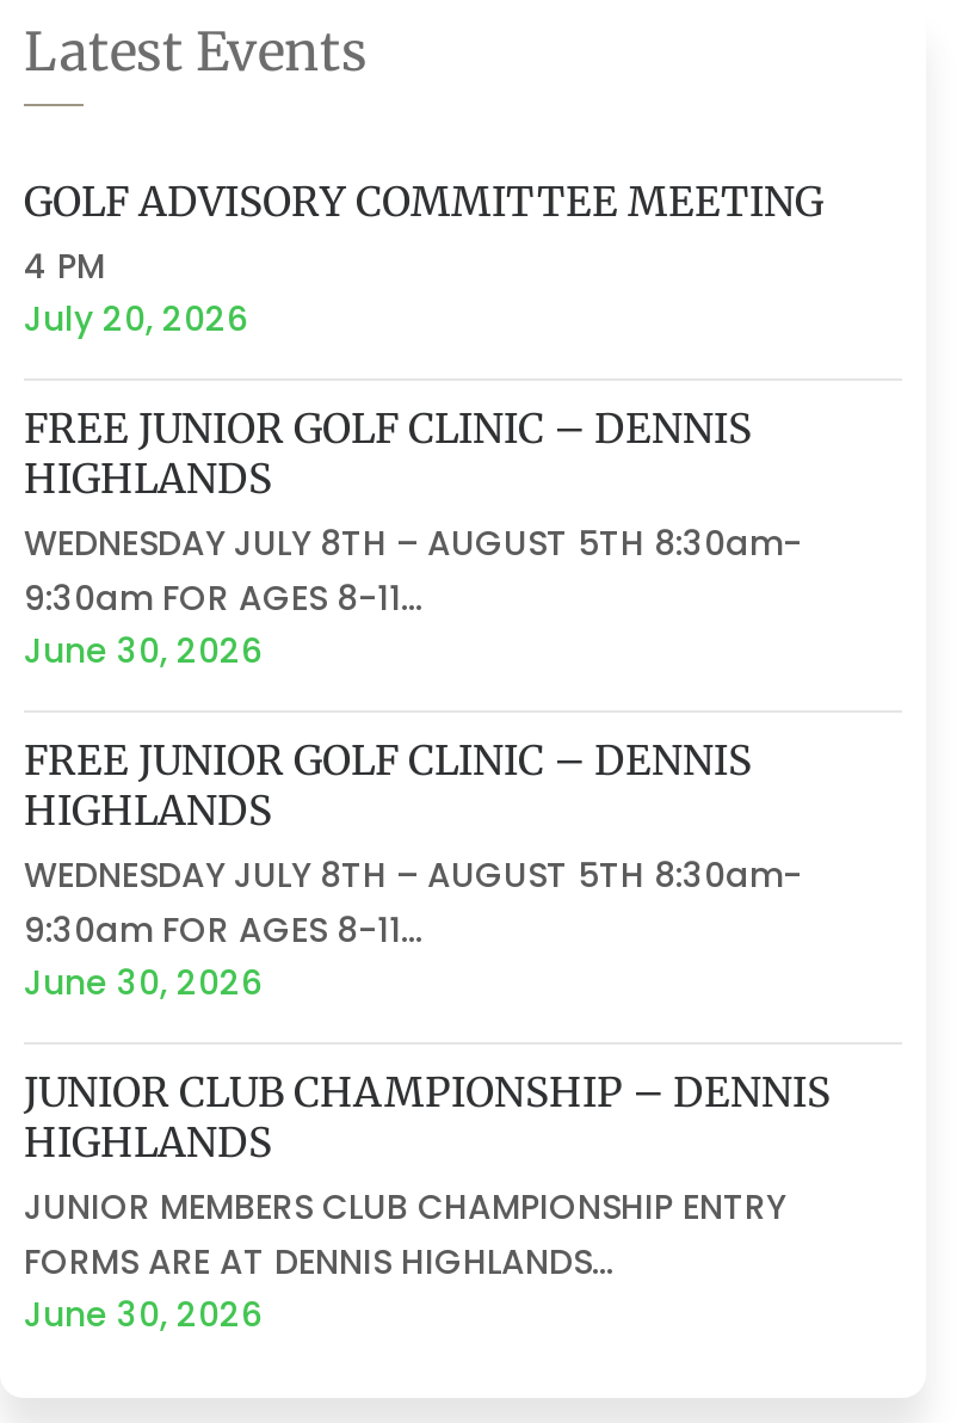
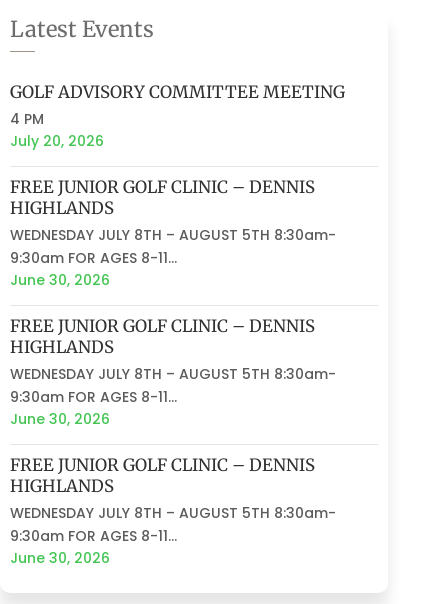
- JUNIOR CLUB CHAMPIONSHIP – DENNIS
+ FREE JUNIOR GOLF CLINIC – DENNIS

- JUNIOR MEMBERS CLUB CHAMPIONSHIP ENTRY
- FORMS ARE AT DENNIS HIGHLANDS...
+ WEDNESDAY JULY 8TH – AUGUST 5TH 8:30am-
+ 9:30am FOR AGES 8-11...
